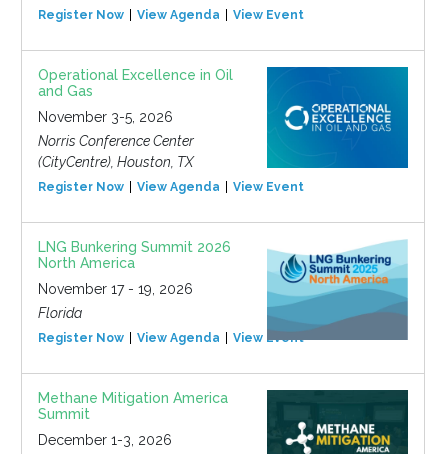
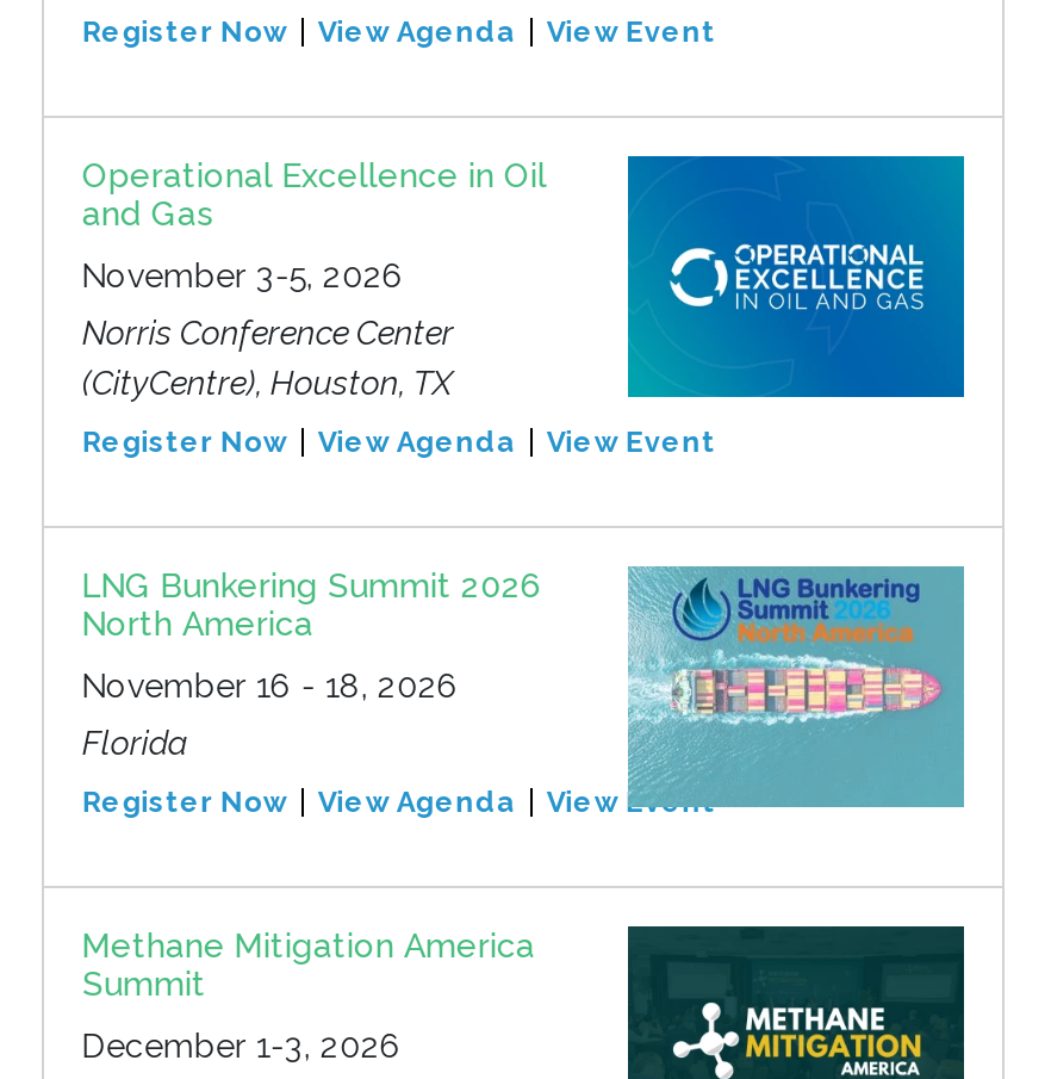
- [image]
+ [image]

- November 17 - 19, 2026
+ November 16 - 18, 2026
